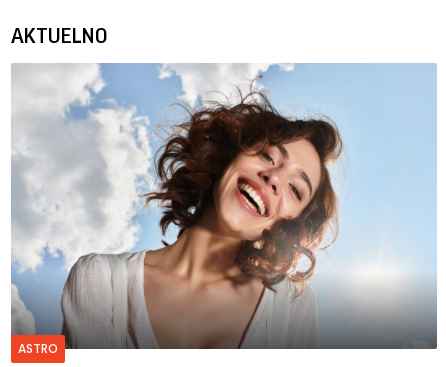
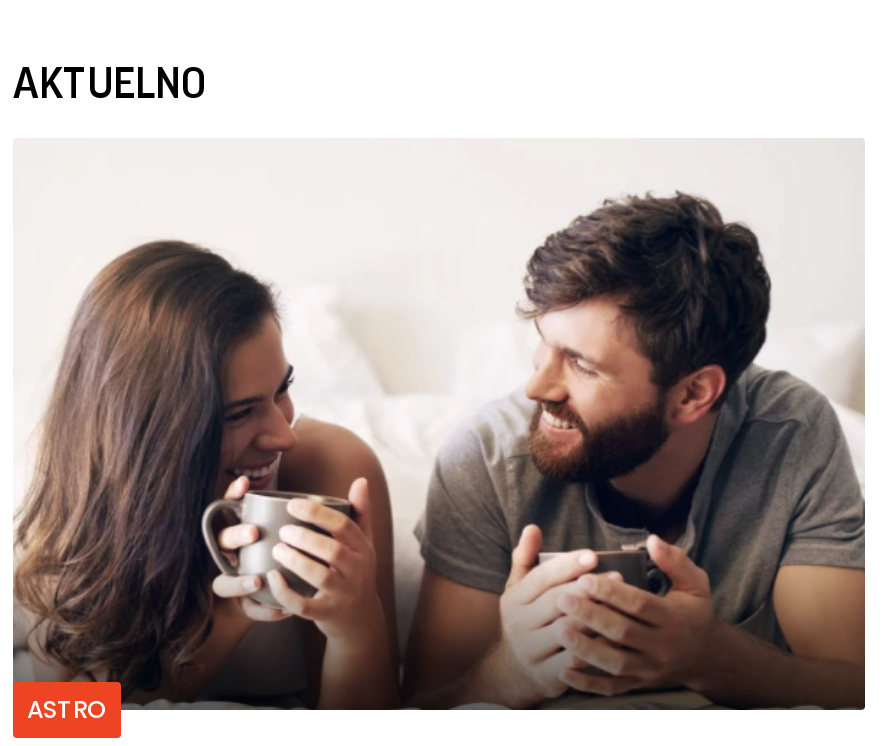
- [image]
+ [image]
